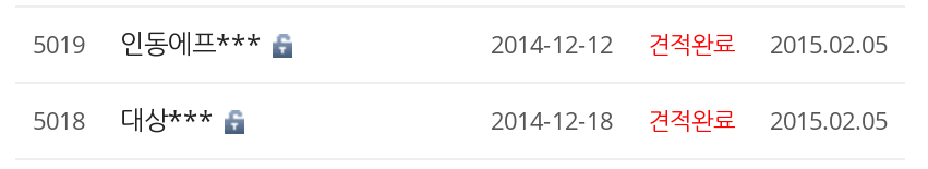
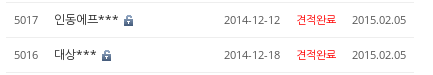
- 5019 인동에프***
+ 5017 인동에프***

- 5018 대상***
+ 5016 대상***
